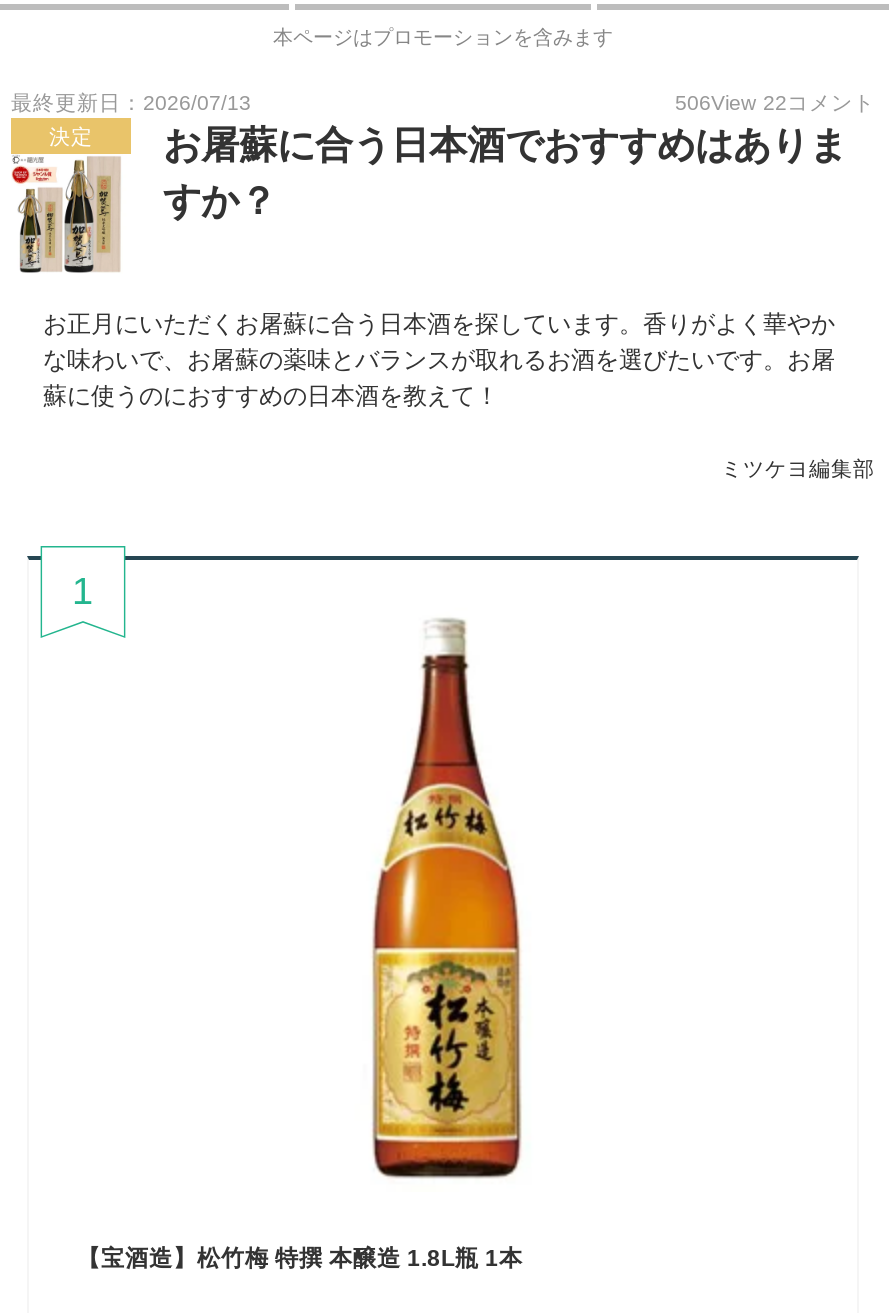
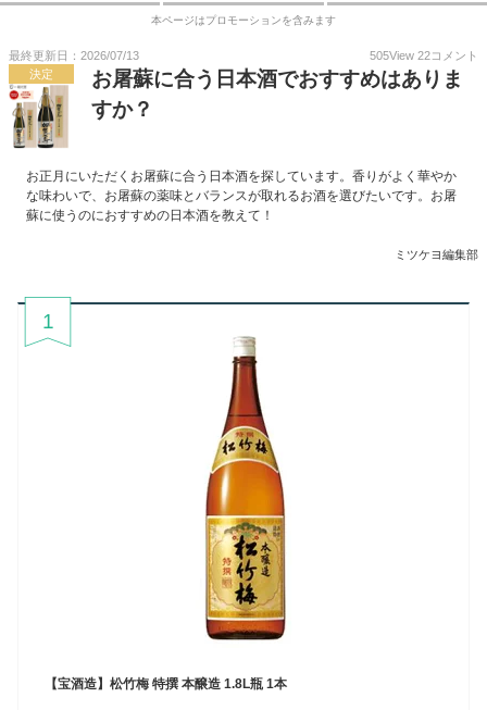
- 506View 22コメント
+ 505View 22コメント
